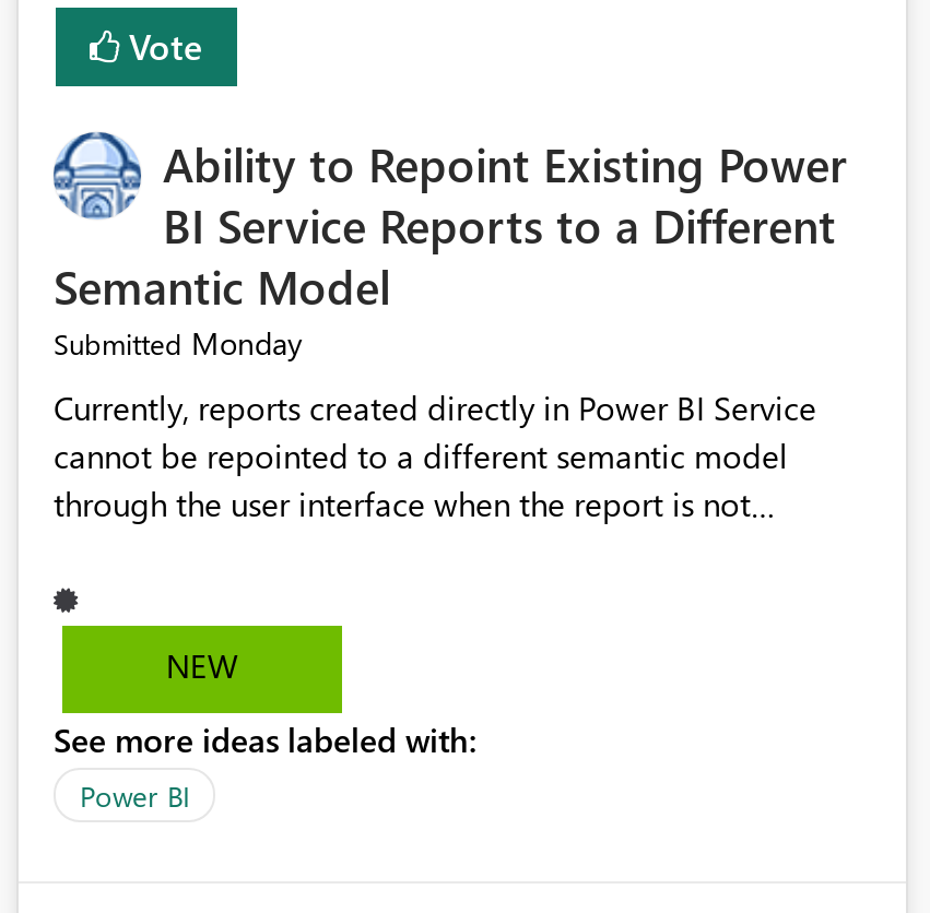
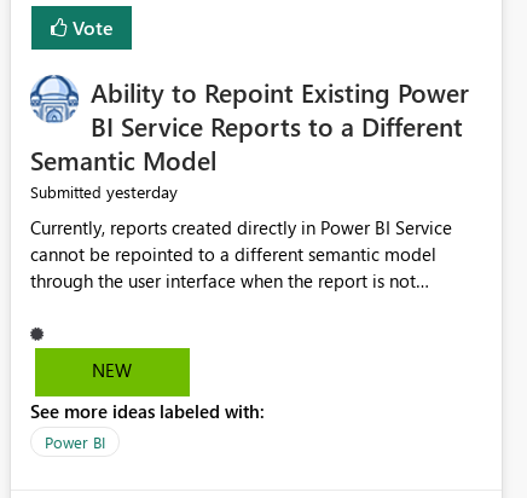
- Submitted Monday
+ Submitted yesterday
